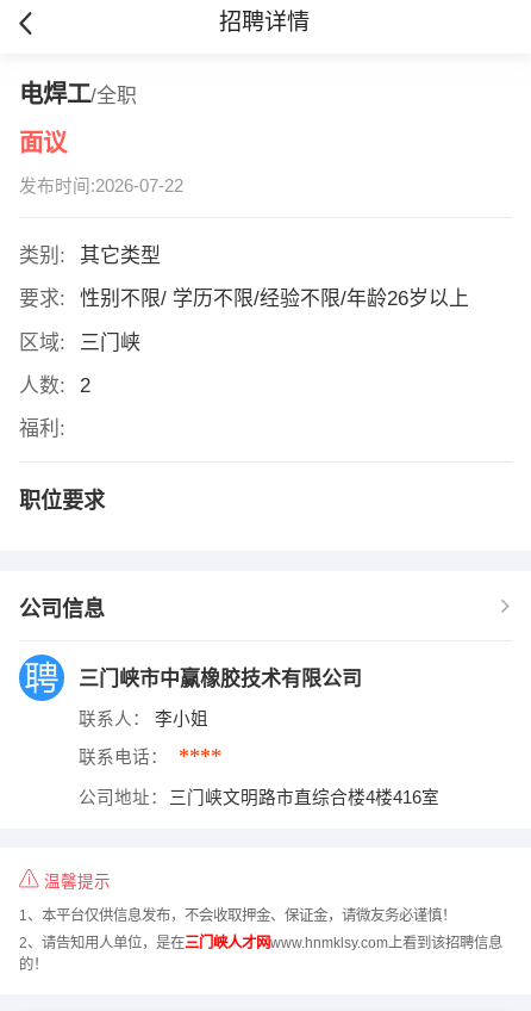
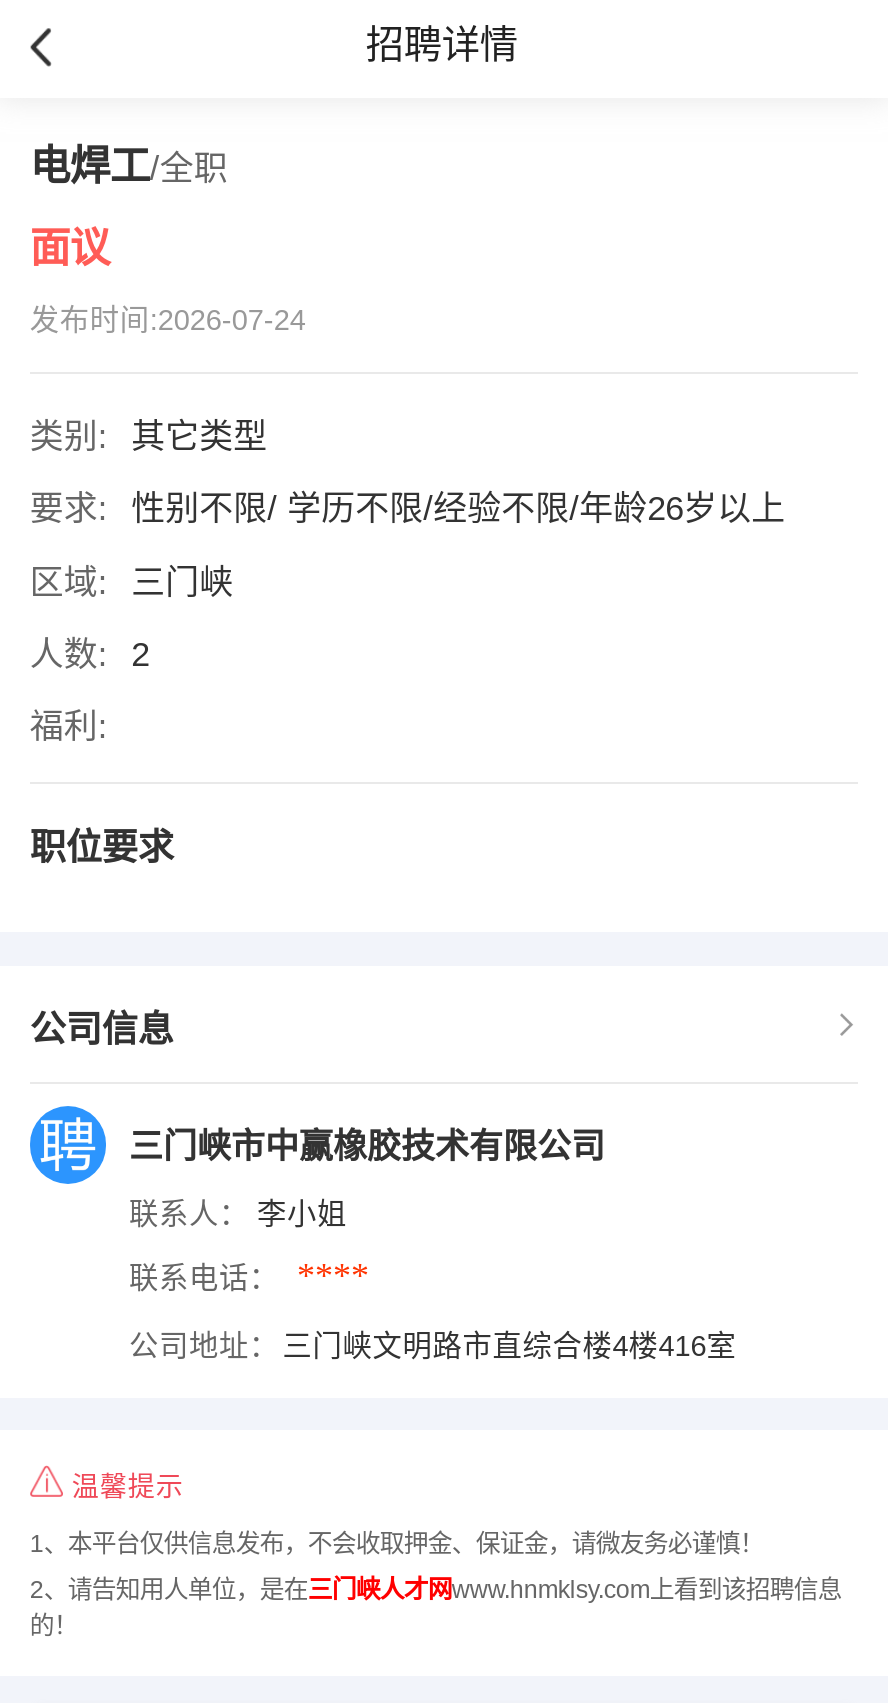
- 发布时间:2026-07-22
+ 发布时间:2026-07-24
